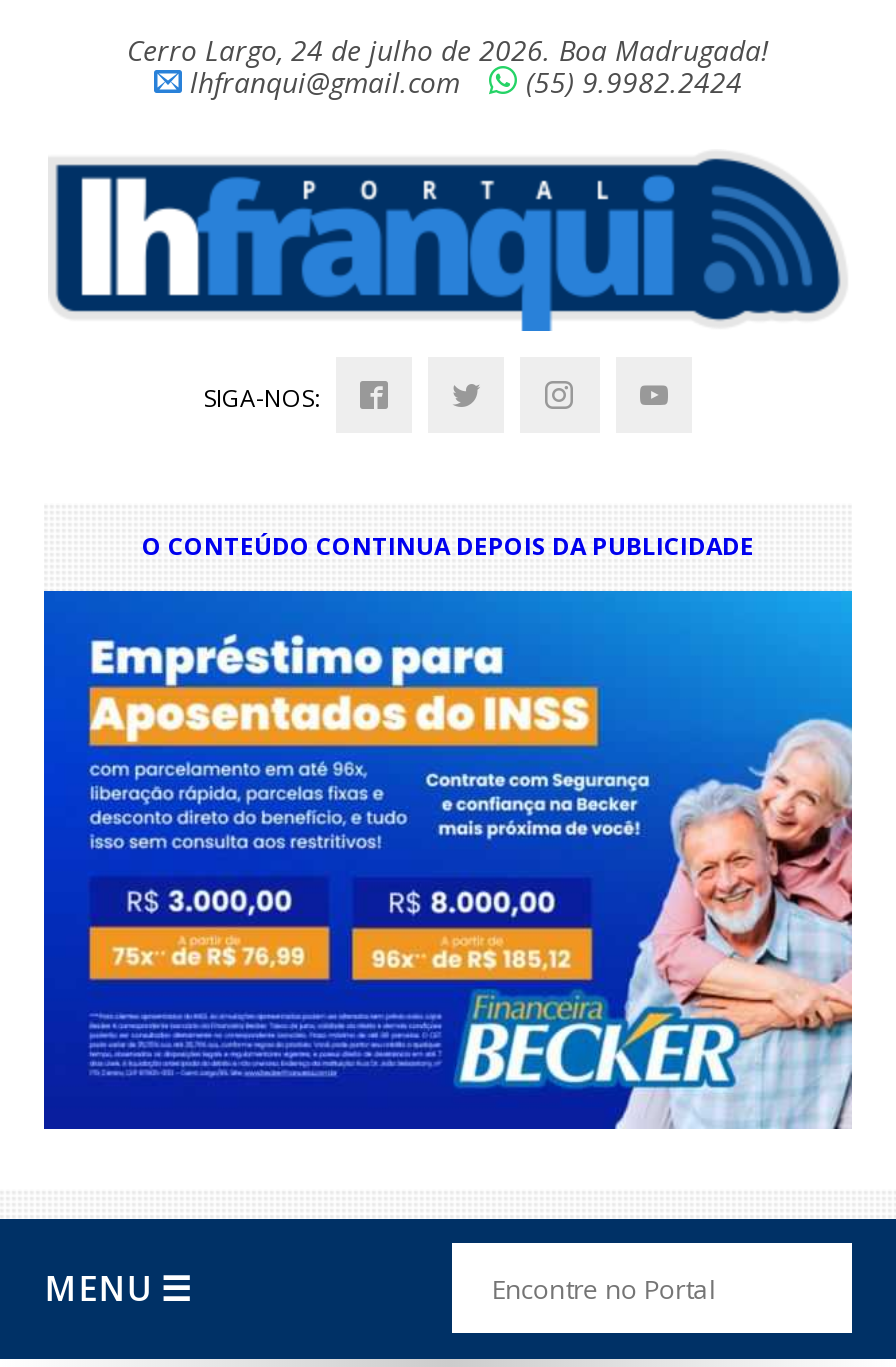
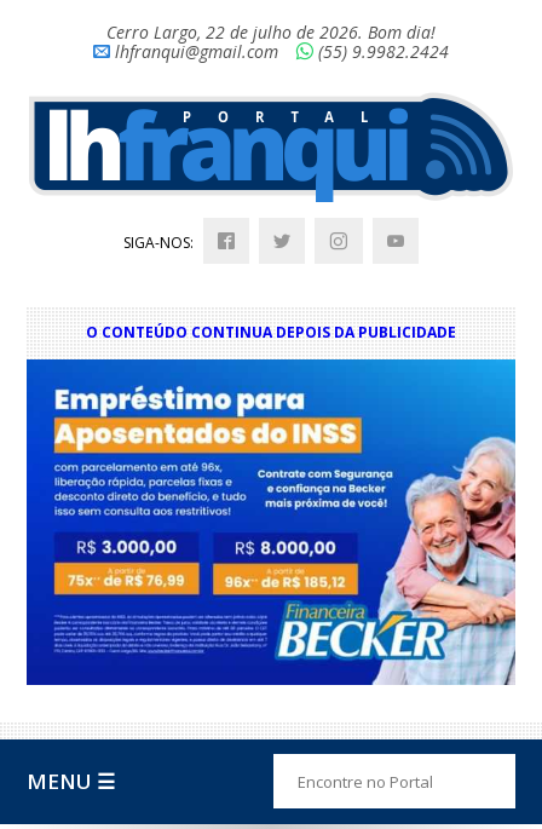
- Cerro Largo, 24 de julho de 2026. Boa Madrugada!
+ Cerro Largo, 22 de julho de 2026. Bom dia!
